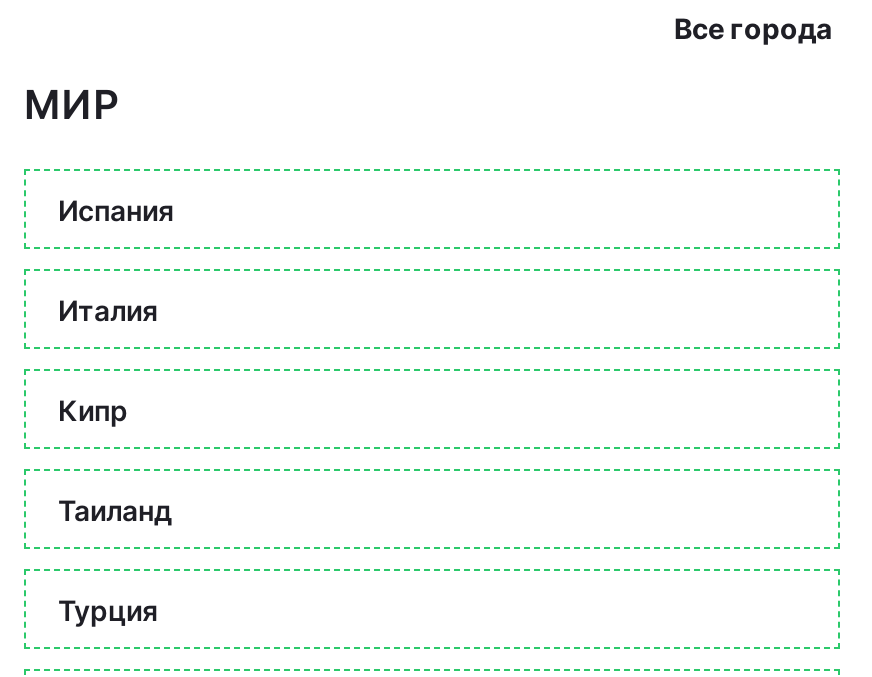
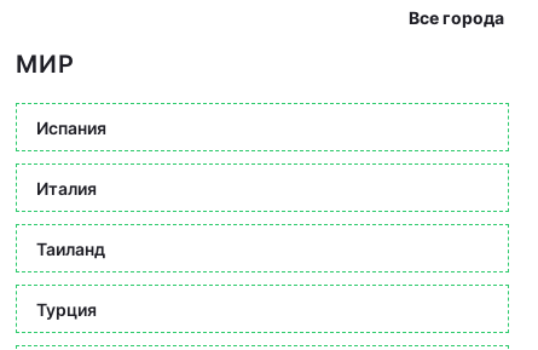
- Кипр
